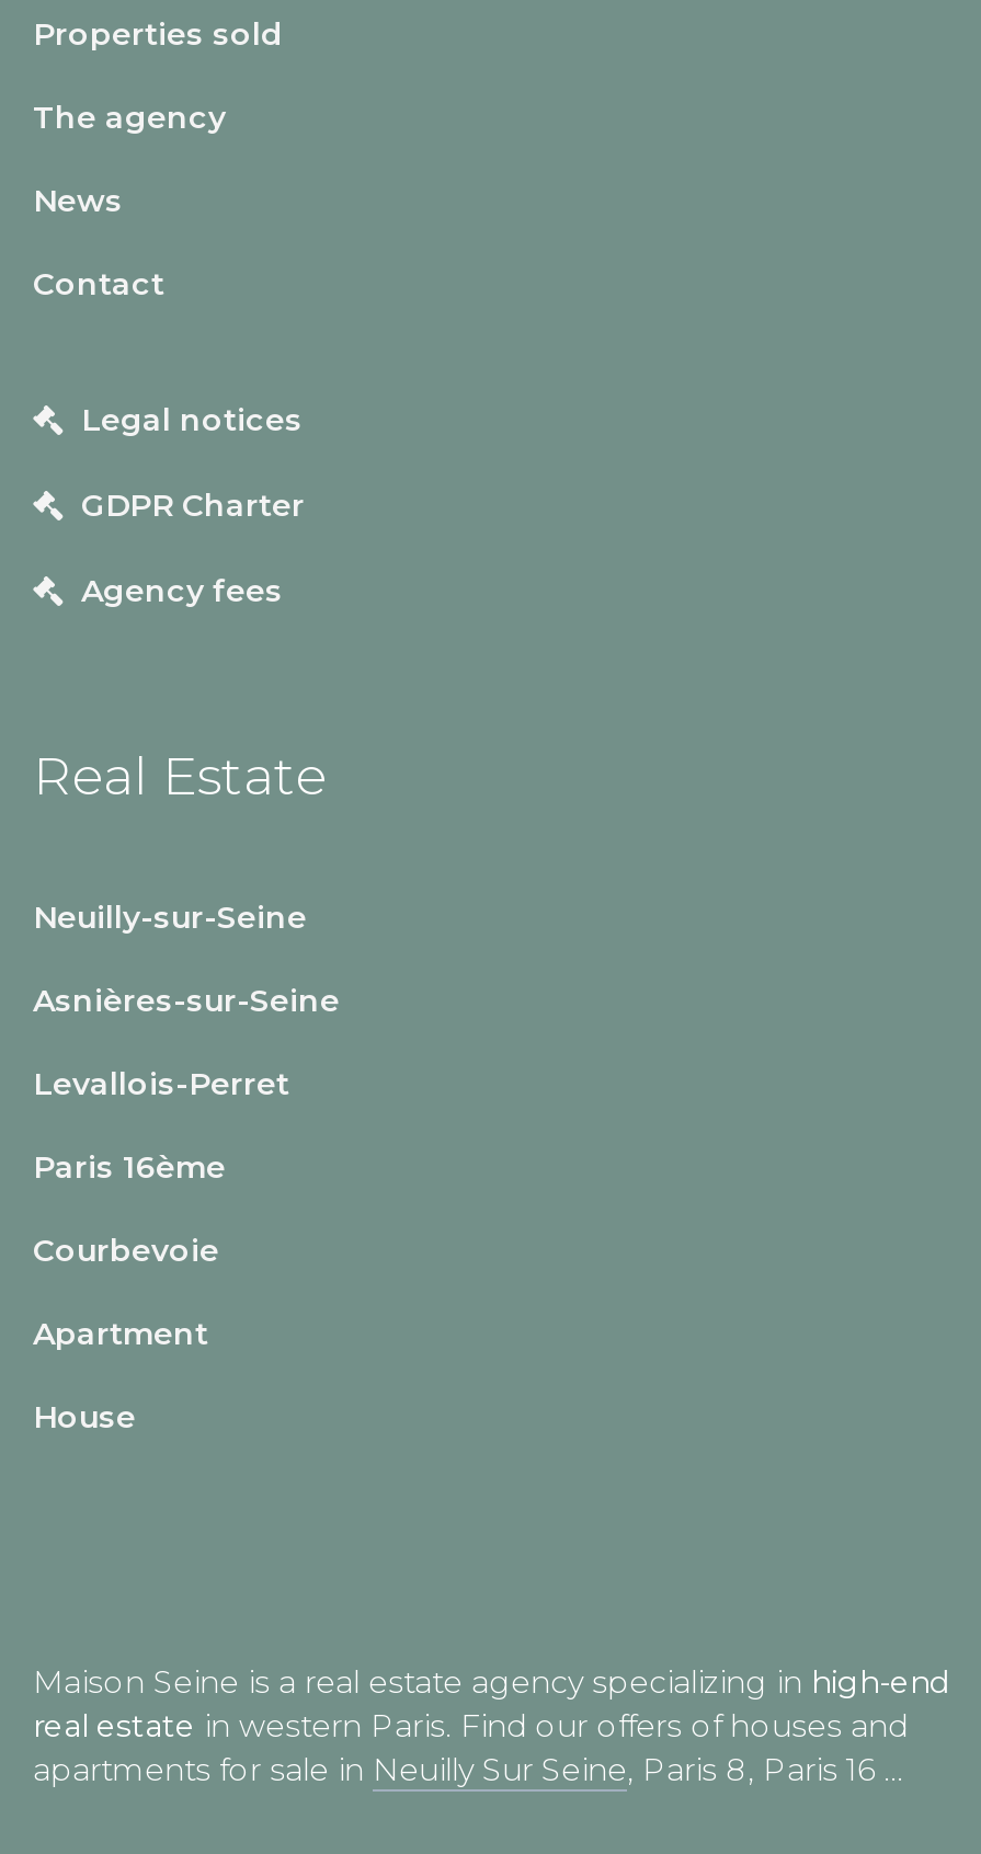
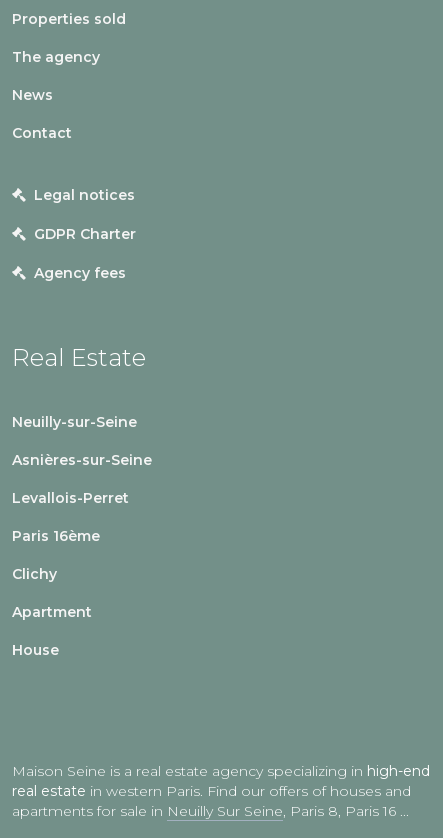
- Courbevoie
+ Clichy
